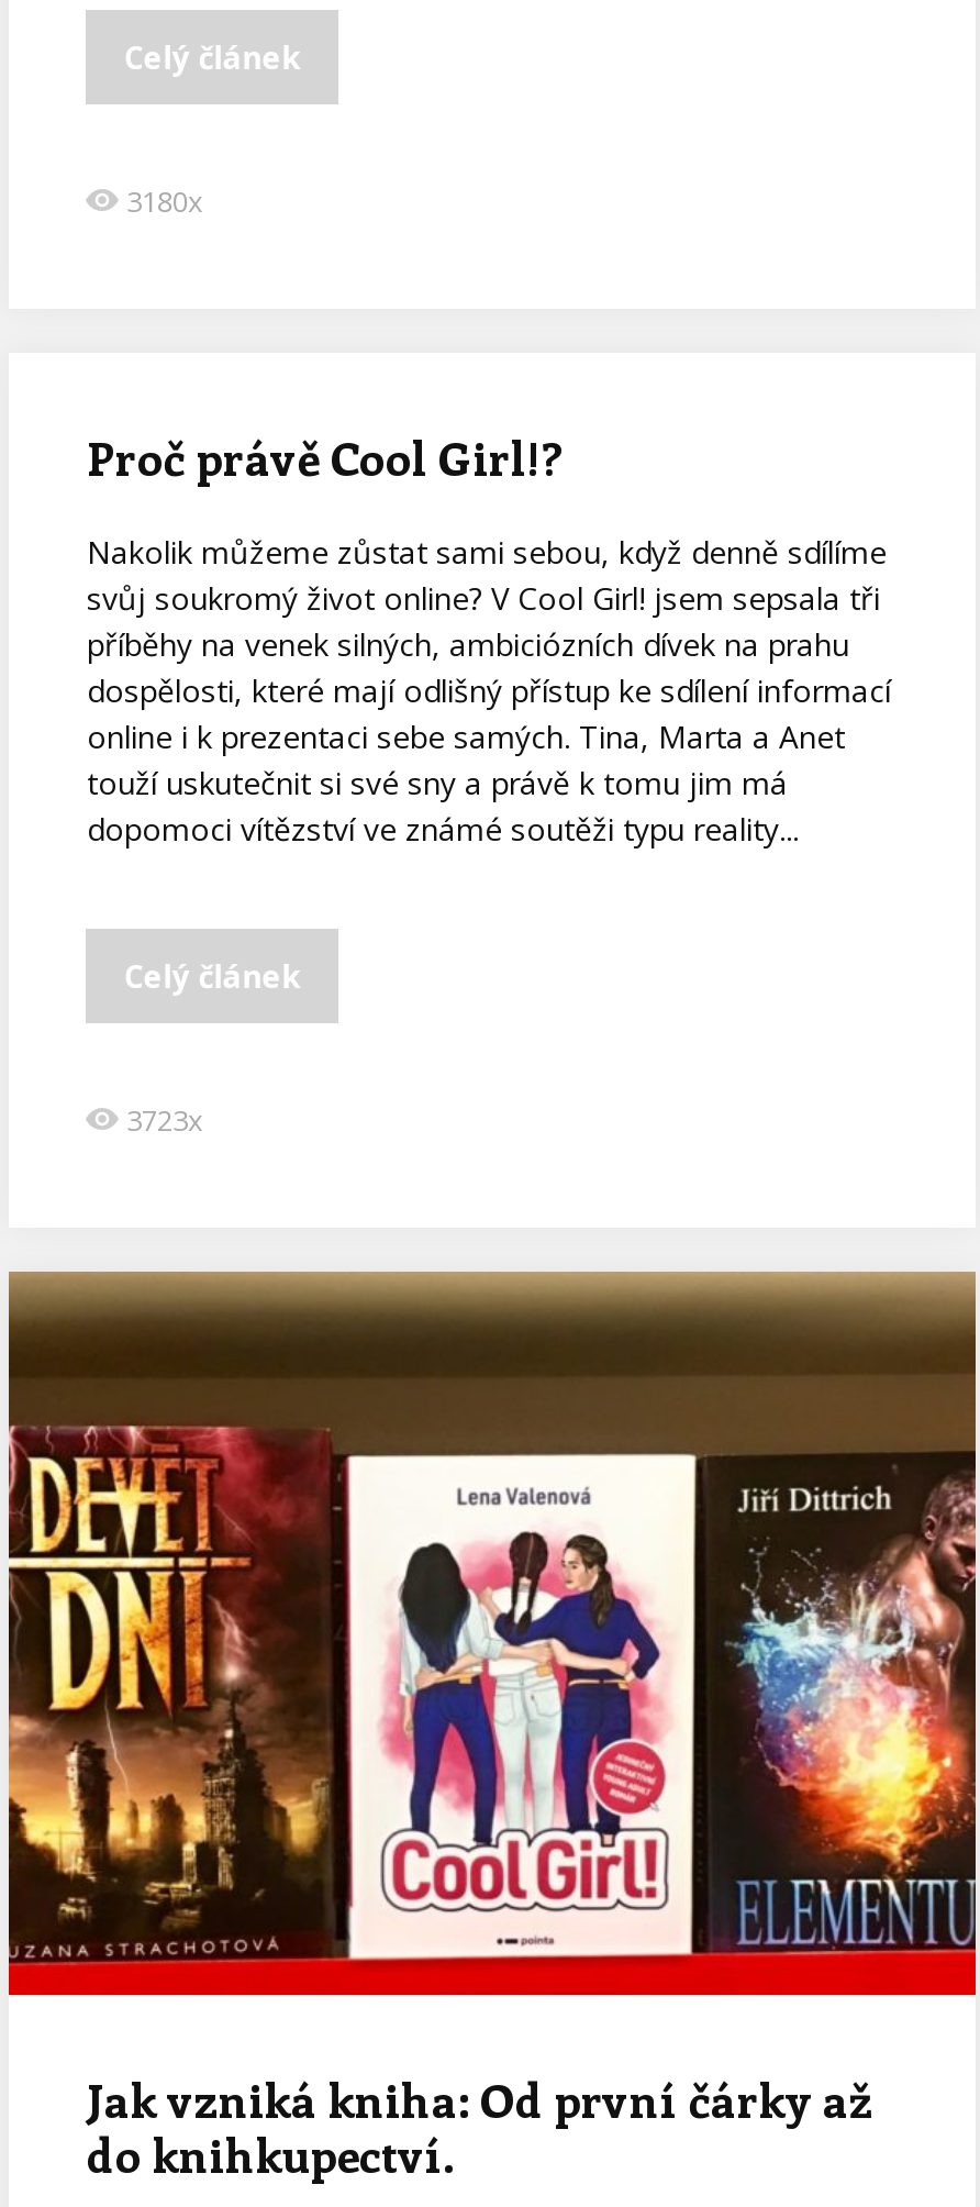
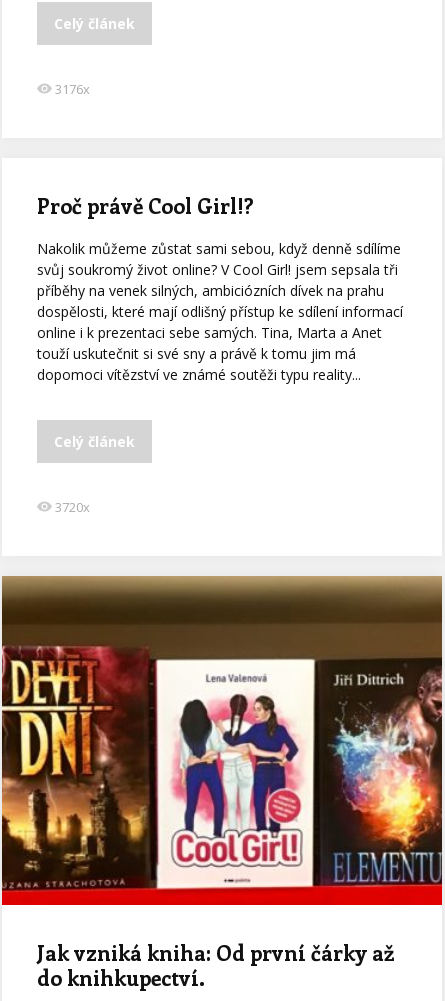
- 3180x
+ 3176x

- 3723x
+ 3720x
